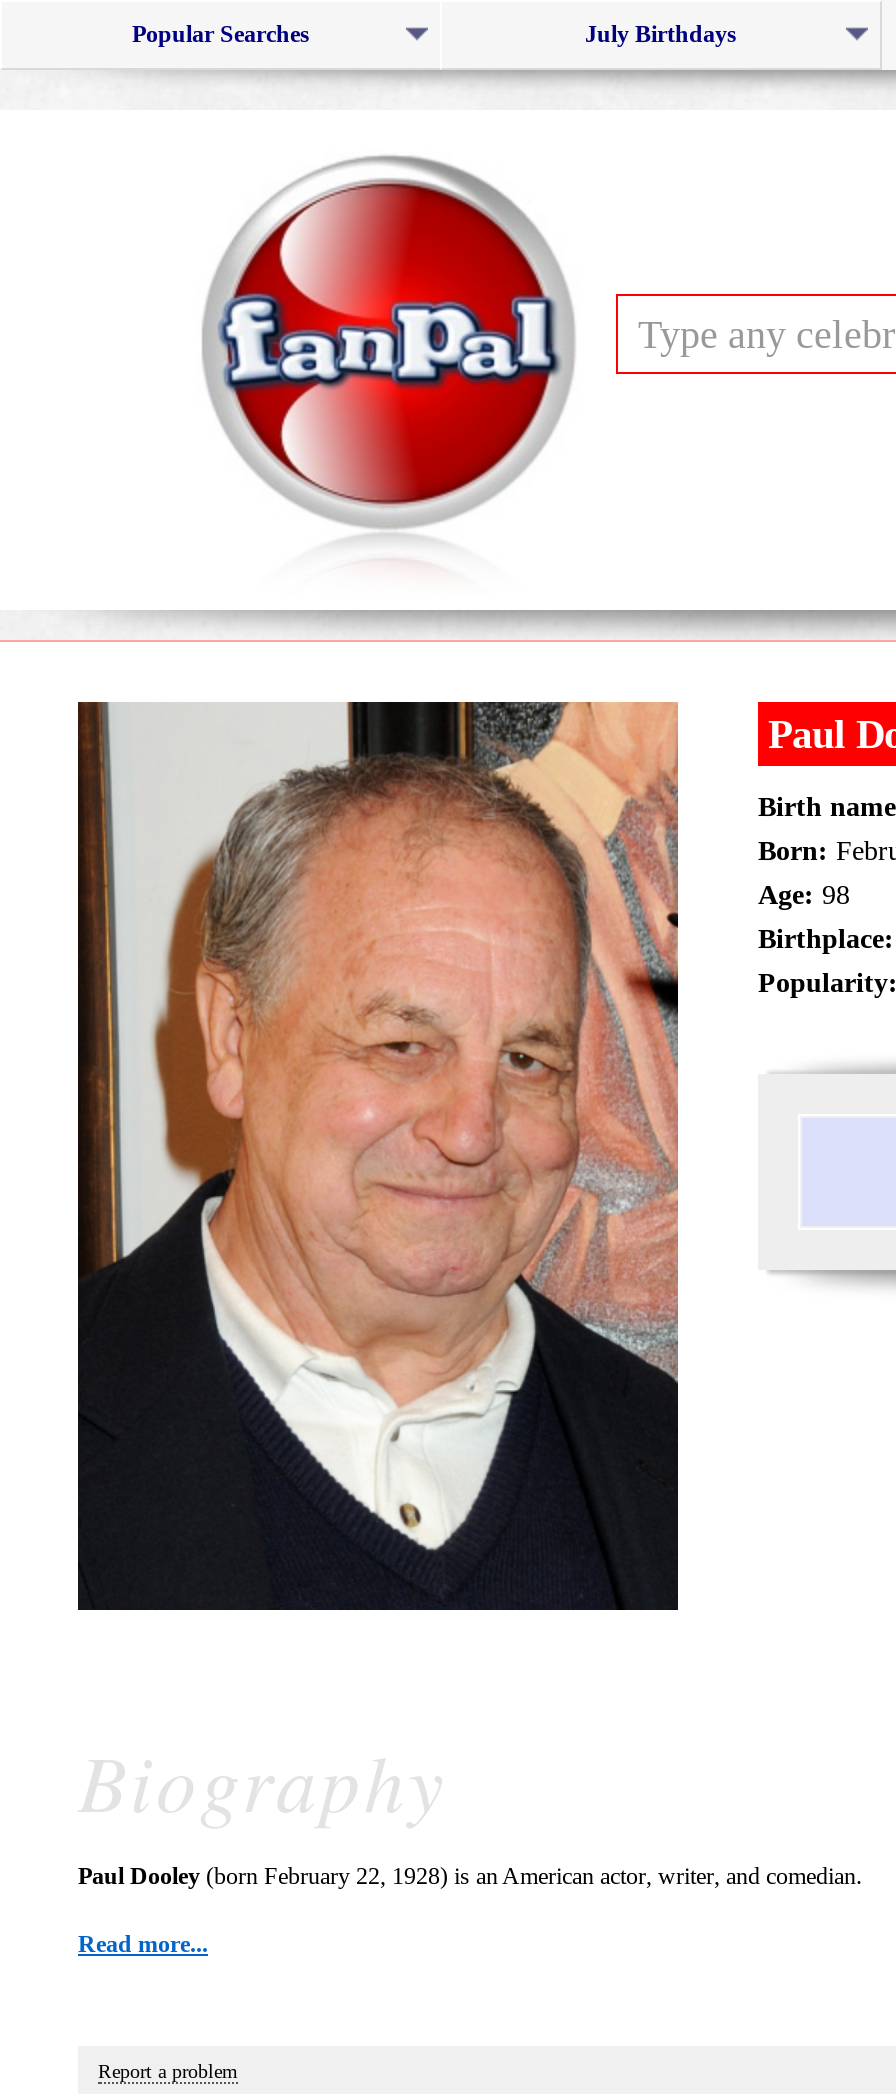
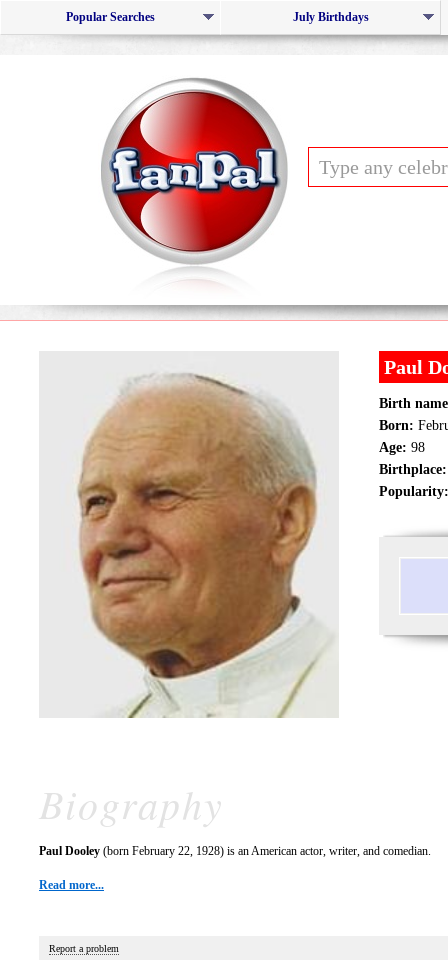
- [image]
+ [image]
